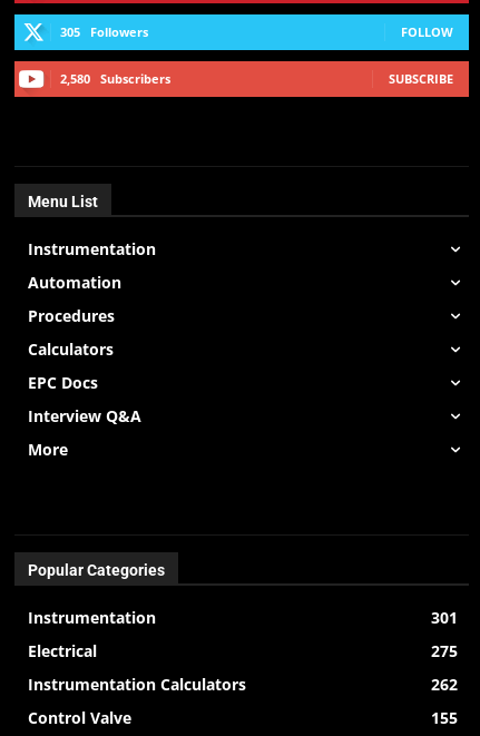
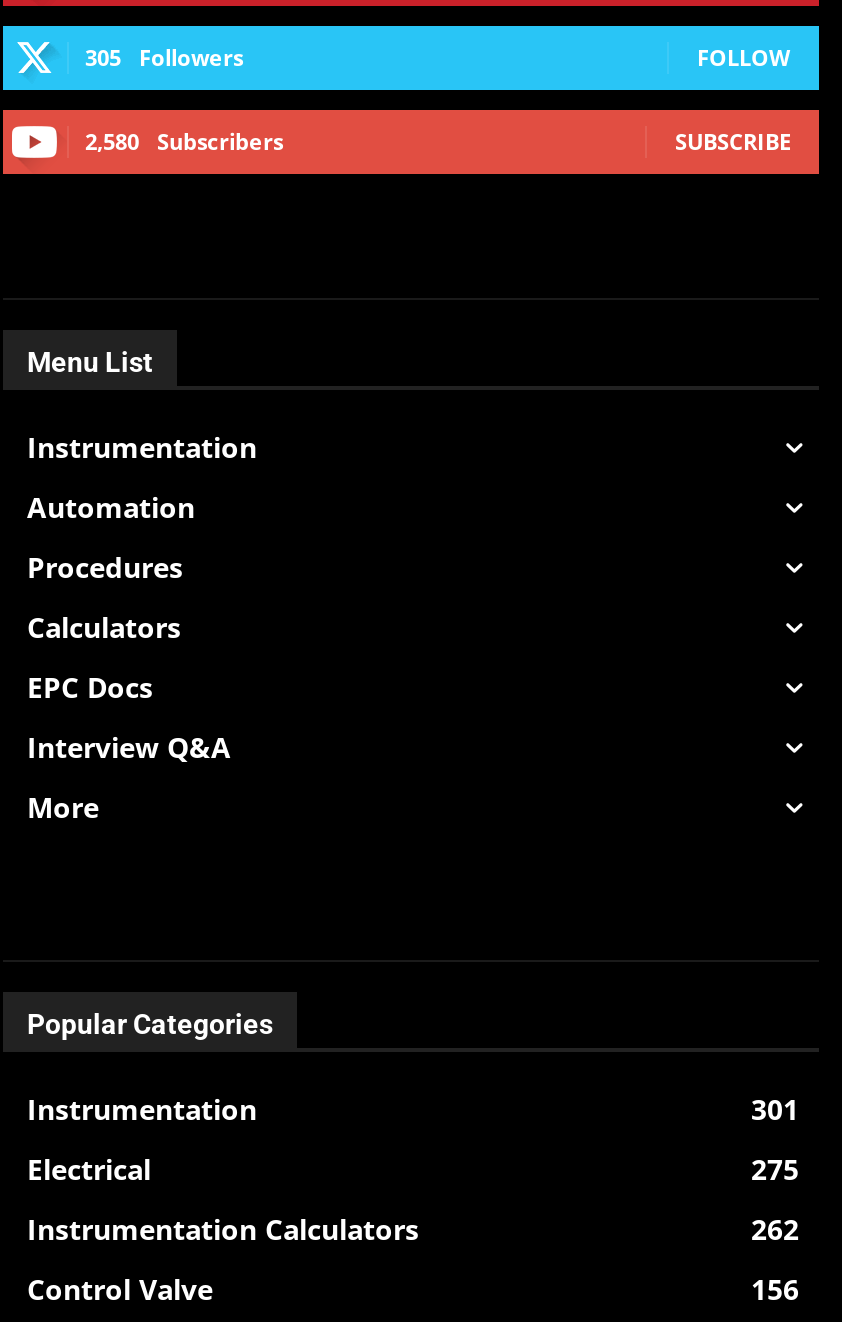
- 155
+ 156
